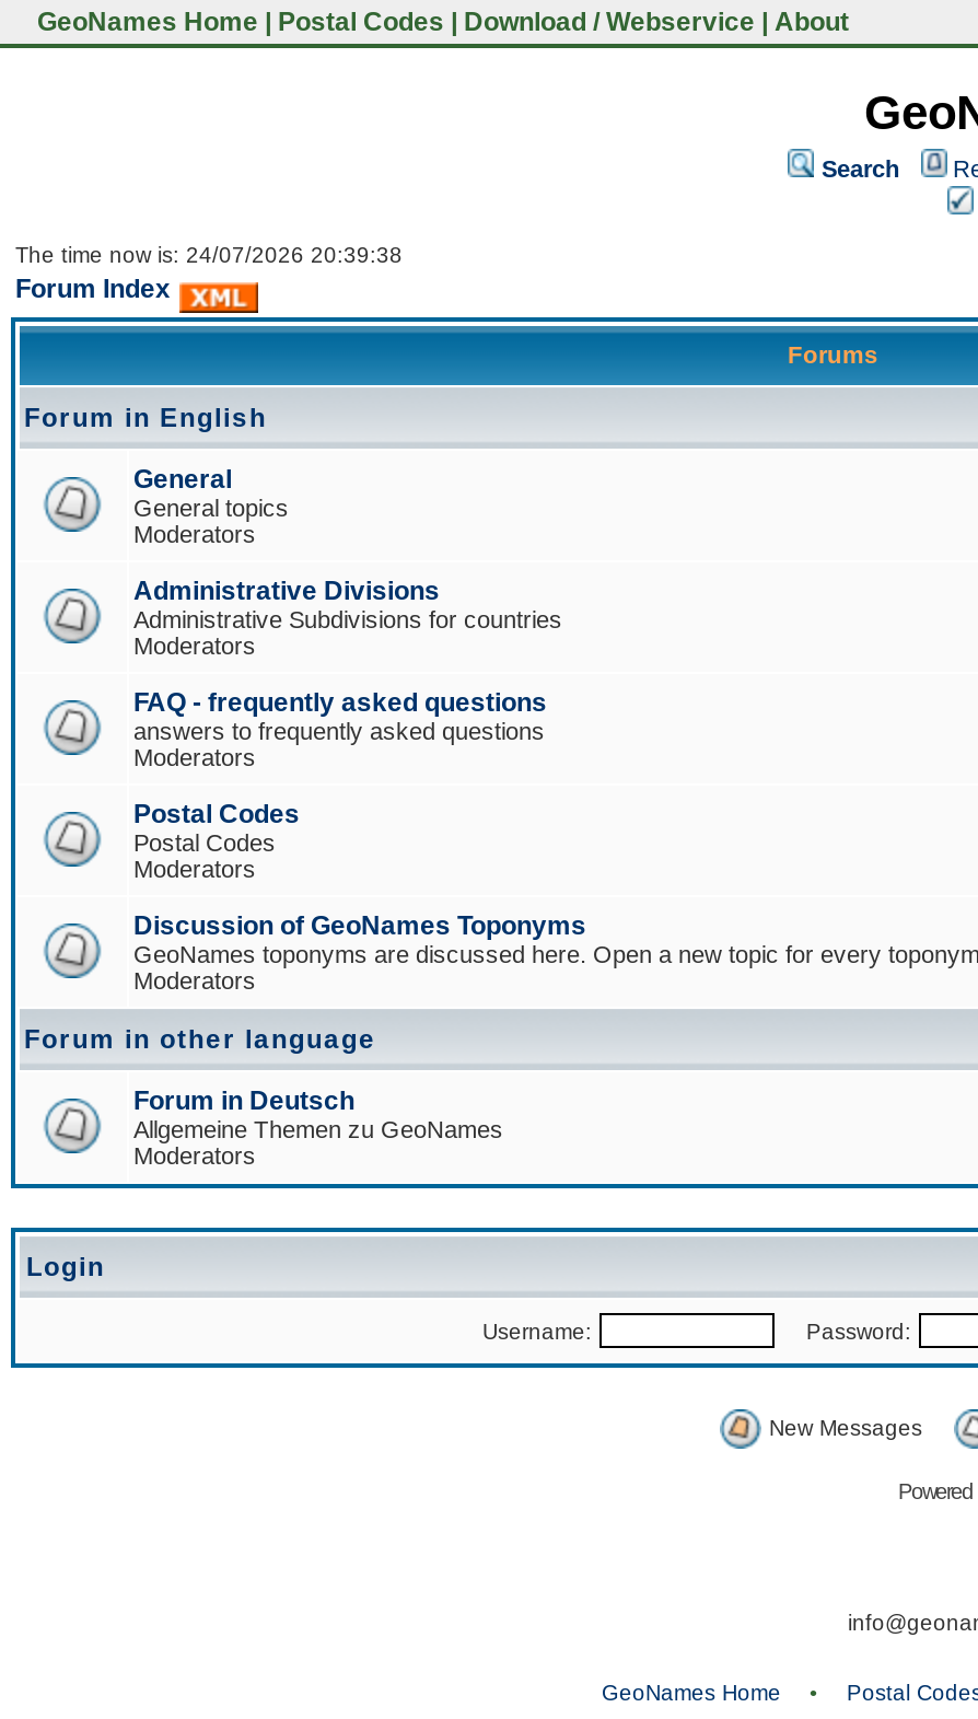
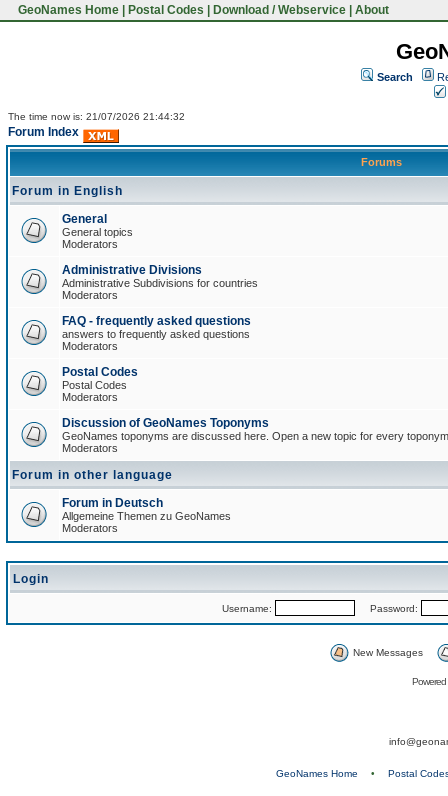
- The time now is: 24/07/2026 20:39:38
+ The time now is: 21/07/2026 21:44:32
